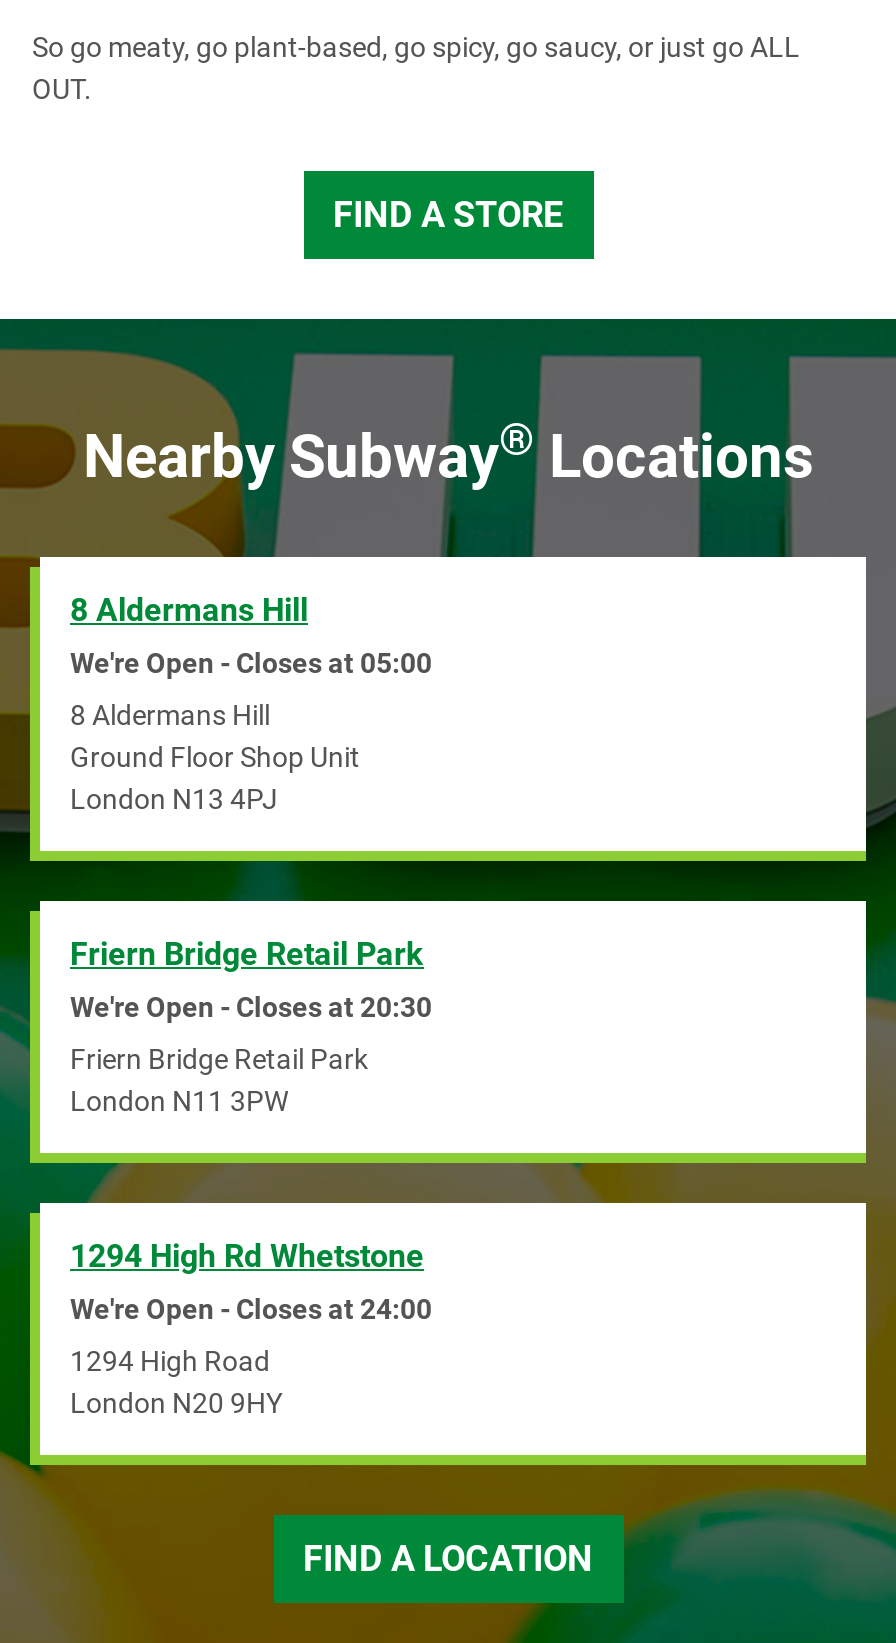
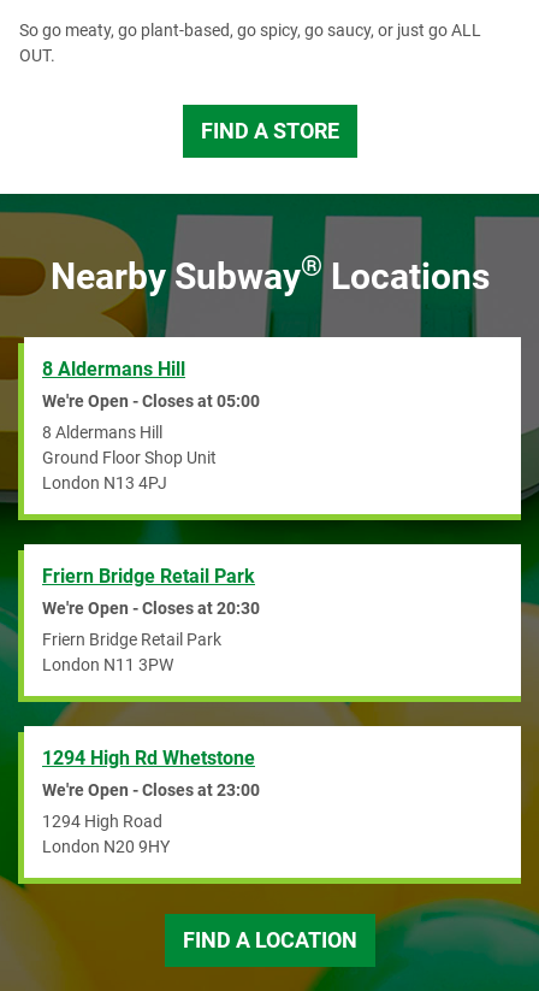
- We're Open - Closes at 24:00
+ We're Open - Closes at 23:00
